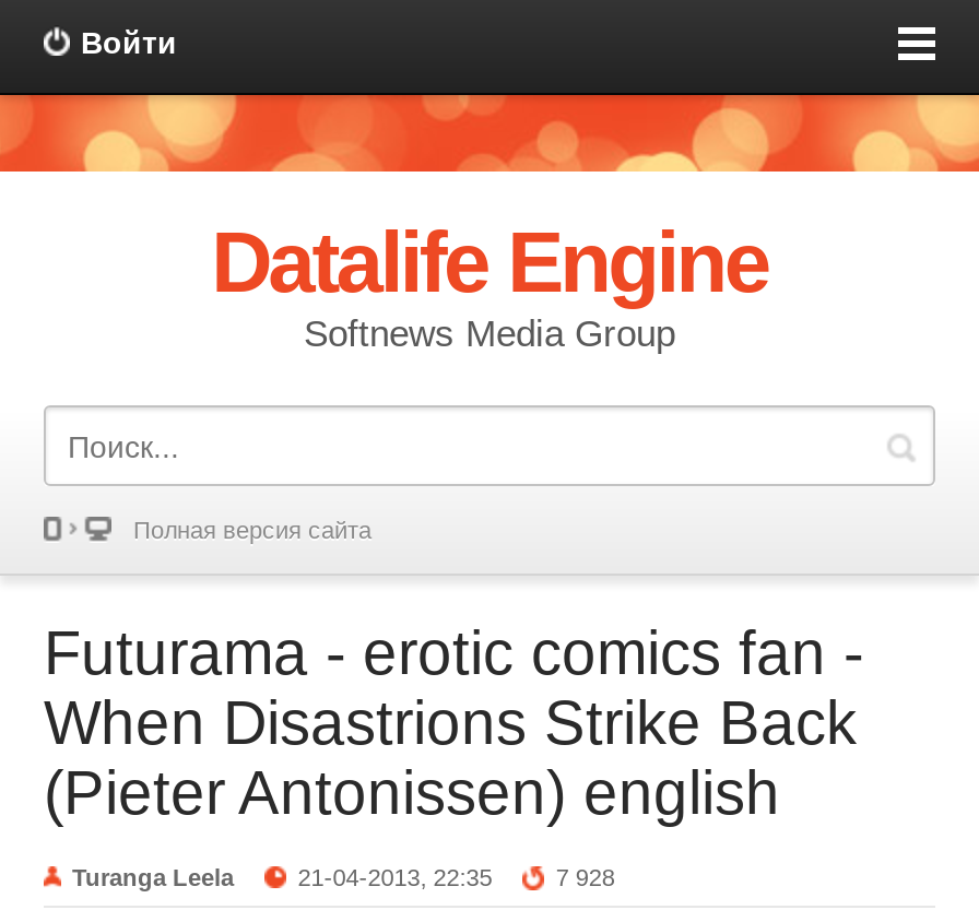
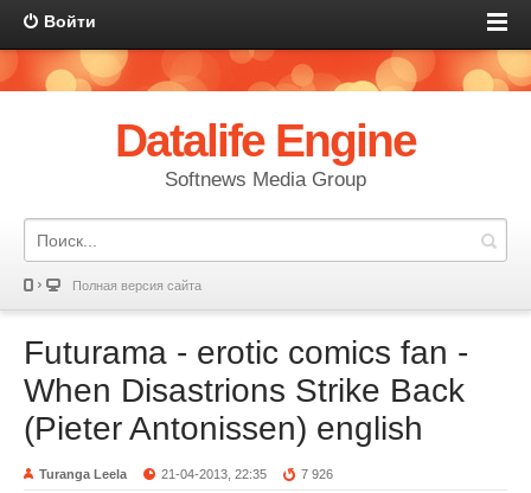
- 7 928
+ 7 926
